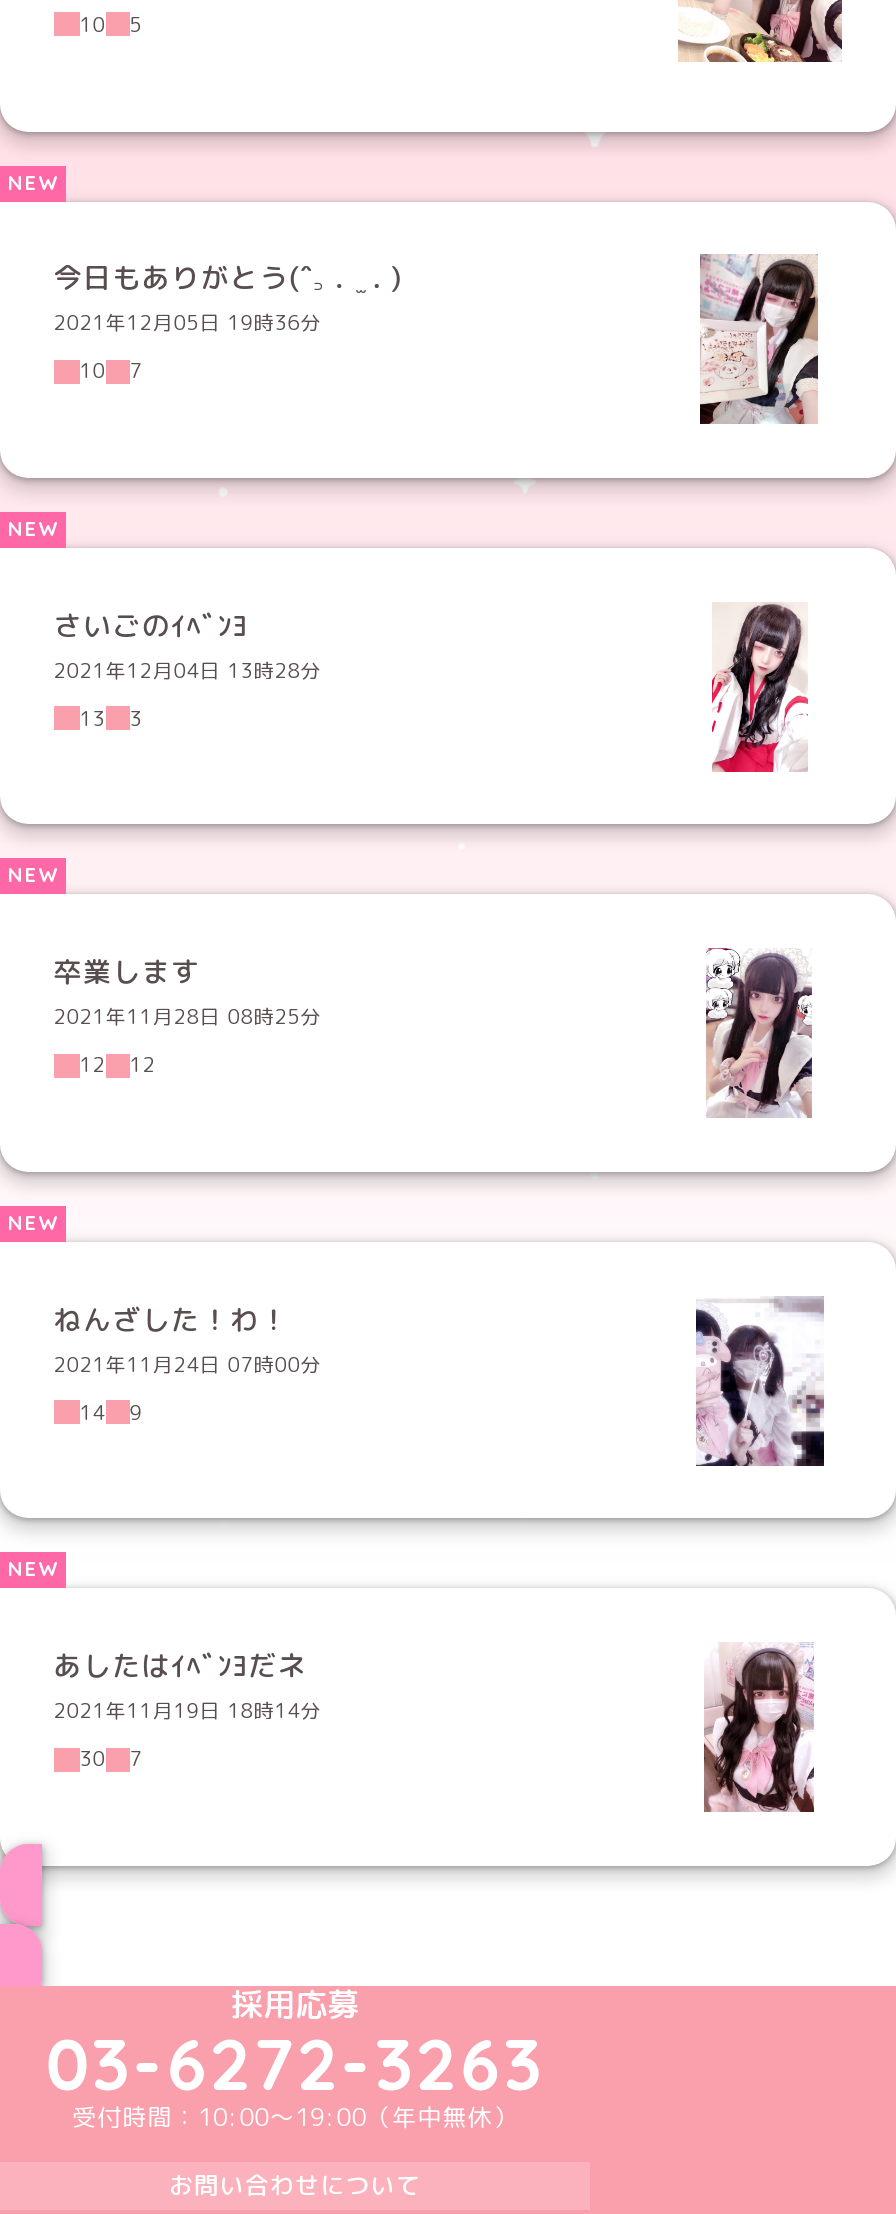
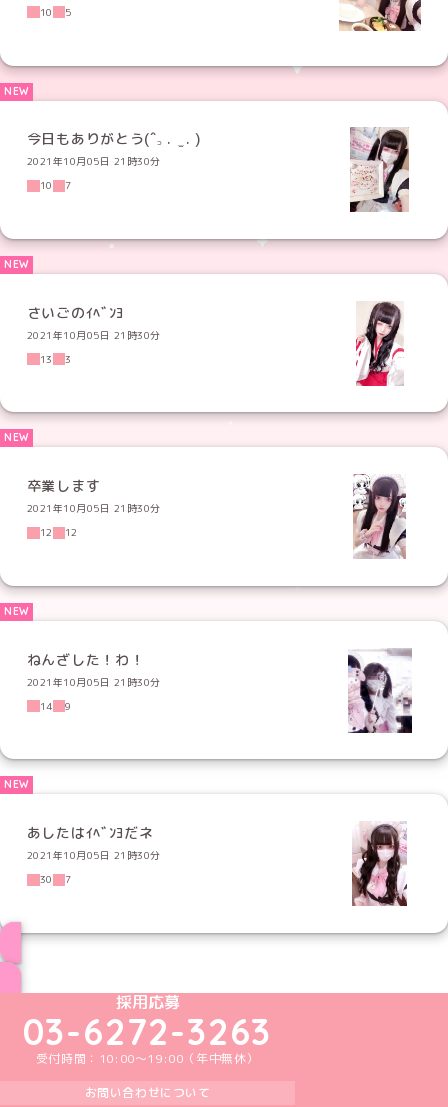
- 2021年12月05日 19時36分
+ 2021年10月05日 21時30分

- 2021年12月04日 13時28分
+ 2021年10月05日 21時30分

- 2021年11月28日 08時25分
+ 2021年10月05日 21時30分

- 2021年11月24日 07時00分
+ 2021年10月05日 21時30分

- 2021年11月19日 18時14分
+ 2021年10月05日 21時30分
